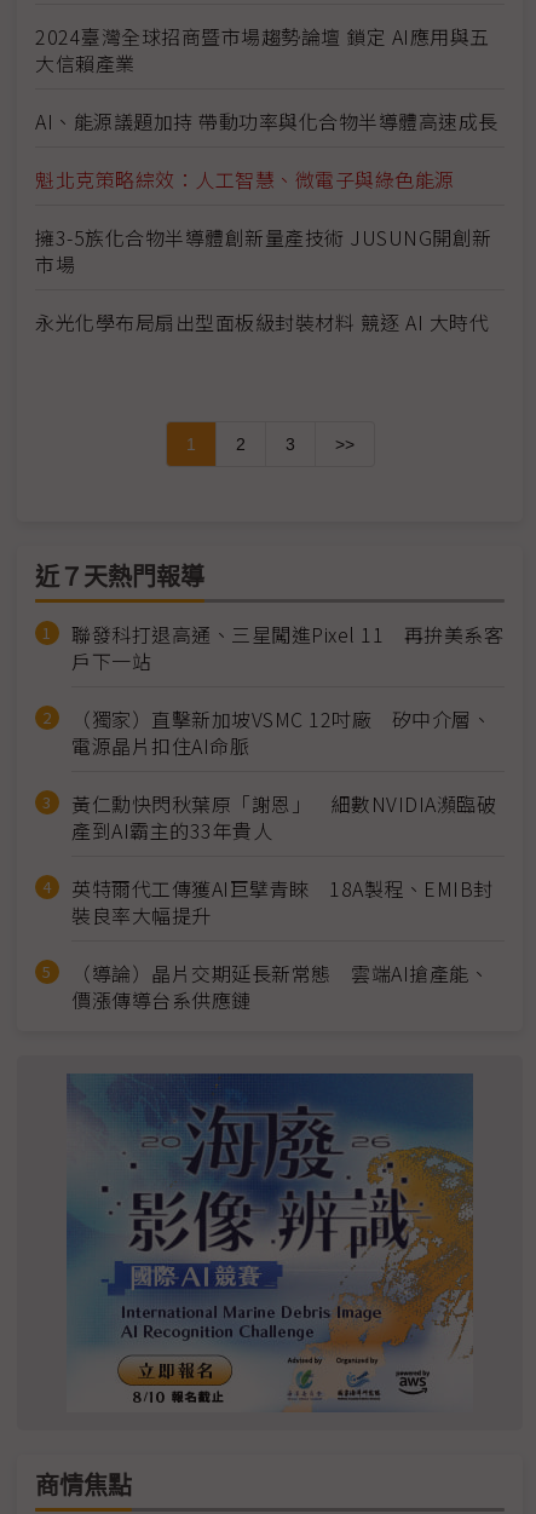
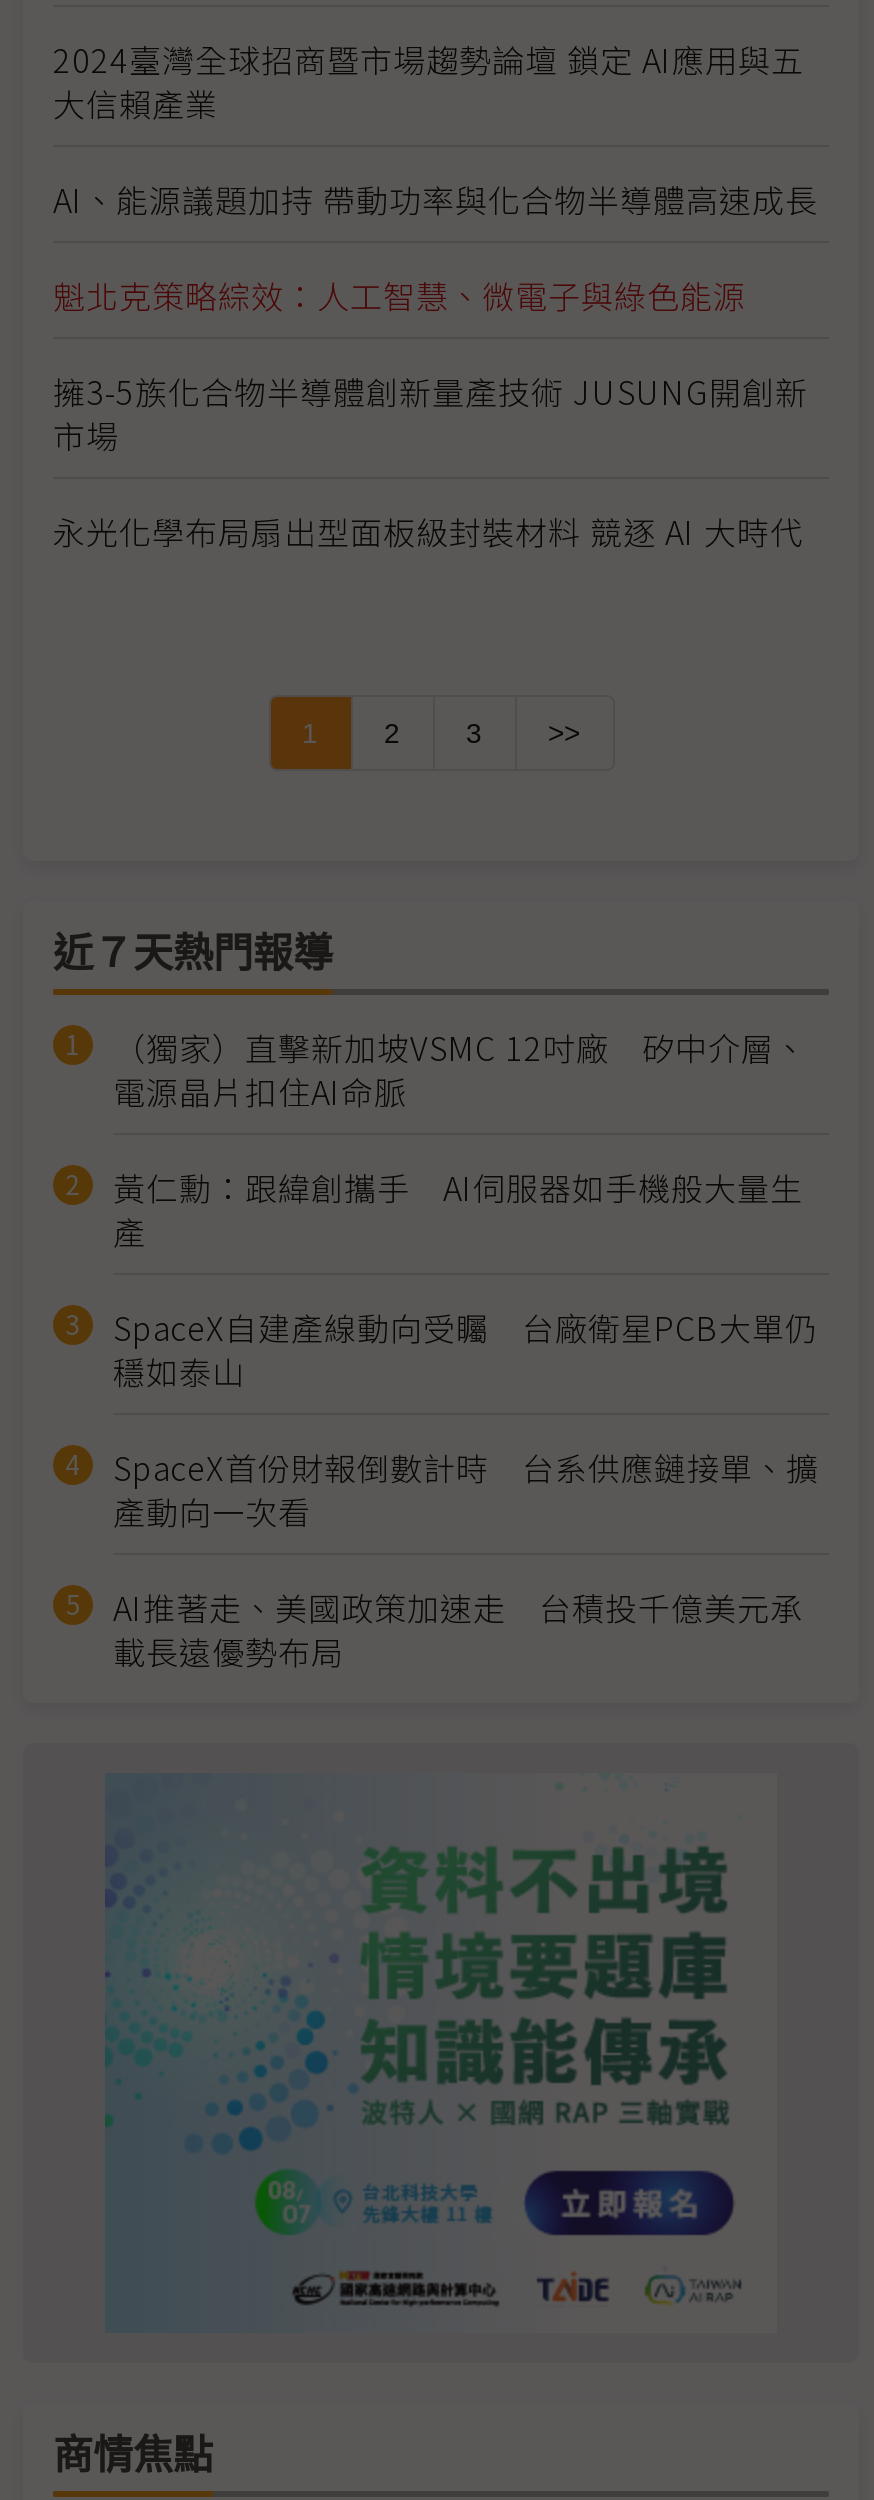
- 聯發科打退高通、三星闖進Pixel 11 再拚美系客
- 戶下一站

moved up: （獨家）直擊新加坡VSMC 12吋廠 矽中介層、 | 電源晶片扣住AI命脈

- 黃仁勳快閃秋葉原「謝恩」 細數NVIDIA瀕臨破
- 產到AI霸主的33年貴人
- 英特爾代工傳獲AI巨擘青睞 18A製程、EMIB封
- 裝良率大幅提升
- （導論）晶片交期延長新常態 雲端AI搶產能、
- 價漲傳導台系供應鏈
+ 黃仁勳：跟緯創攜手 AI伺服器如手機般大量生
+ 產
+ SpaceX自建產線動向受矚 台廠衛星PCB大單仍
+ 穩如泰山
+ SpaceX首份財報倒數計時 台系供應鏈接單、擴
+ 產動向一次看
+ AI推著走、美國政策加速走 台積投千億美元承
+ 載長遠優勢布局

- [image]
+ [image]
